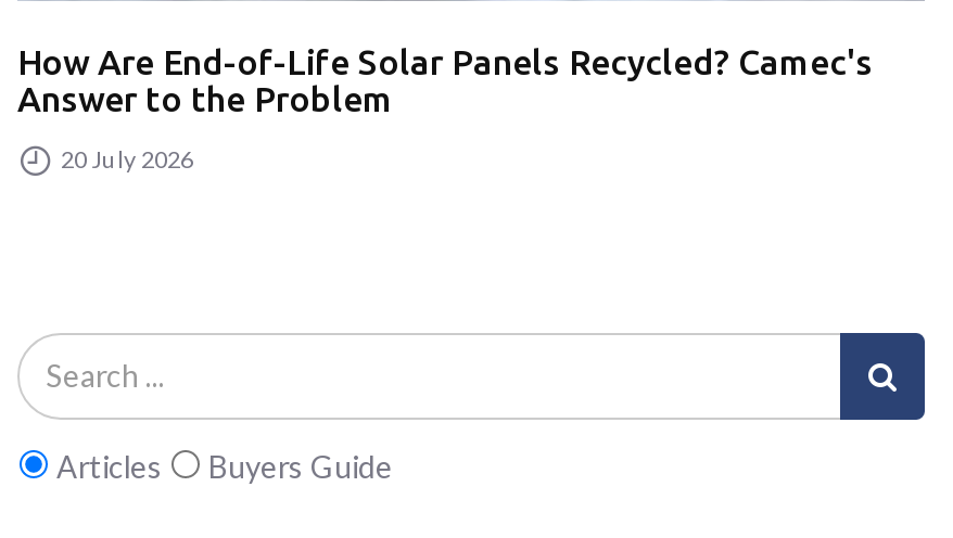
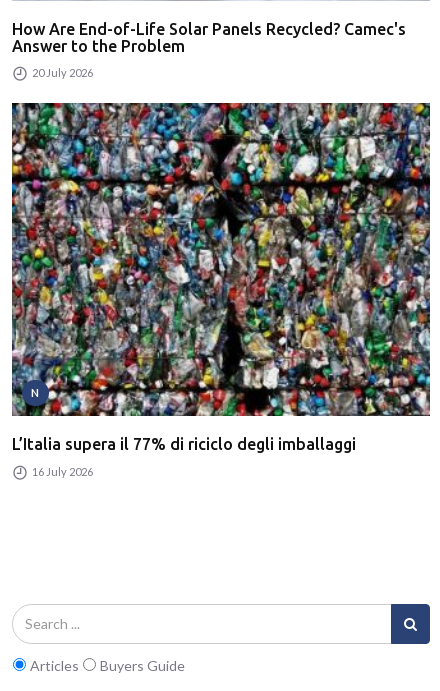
+ [image]
+ N
+ L’Italia supera il 77% di riciclo degli imballaggi
+ 16 July 2026
